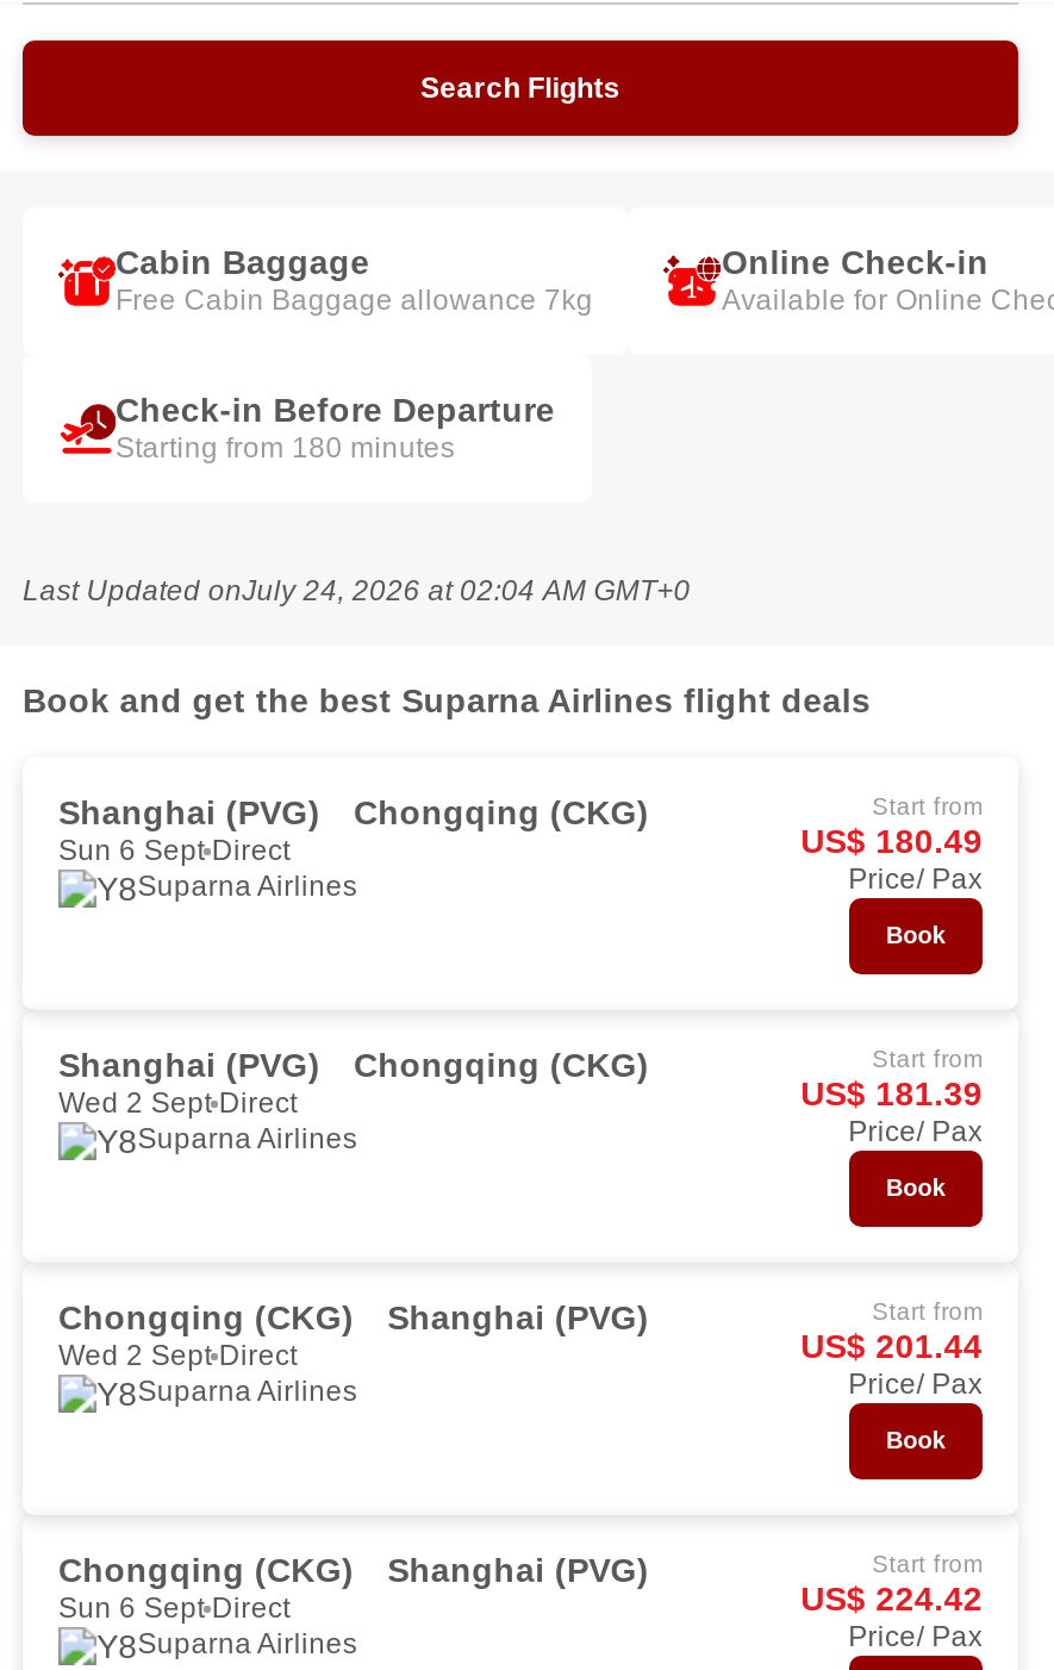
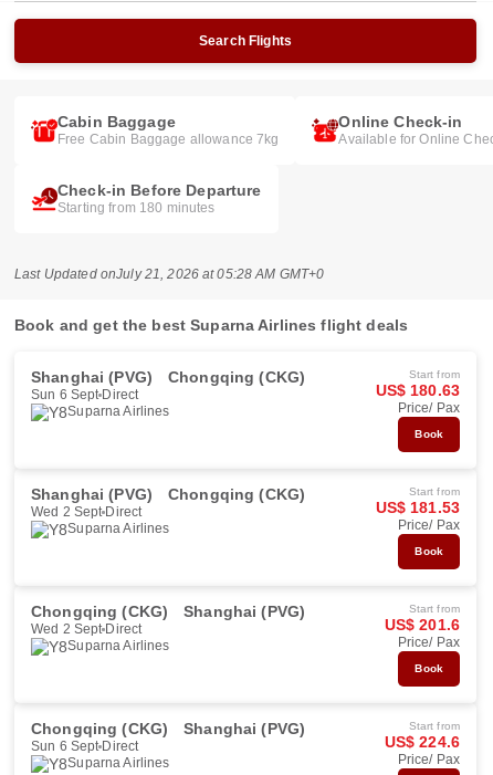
- Last Updated onJuly 24, 2026 at 02:04 AM GMT+0
+ Last Updated onJuly 21, 2026 at 05:28 AM GMT+0

- US$ 180.49
+ US$ 180.63

- US$ 181.39
+ US$ 181.53

- US$ 201.44
+ US$ 201.6

- US$ 224.42
+ US$ 224.6
